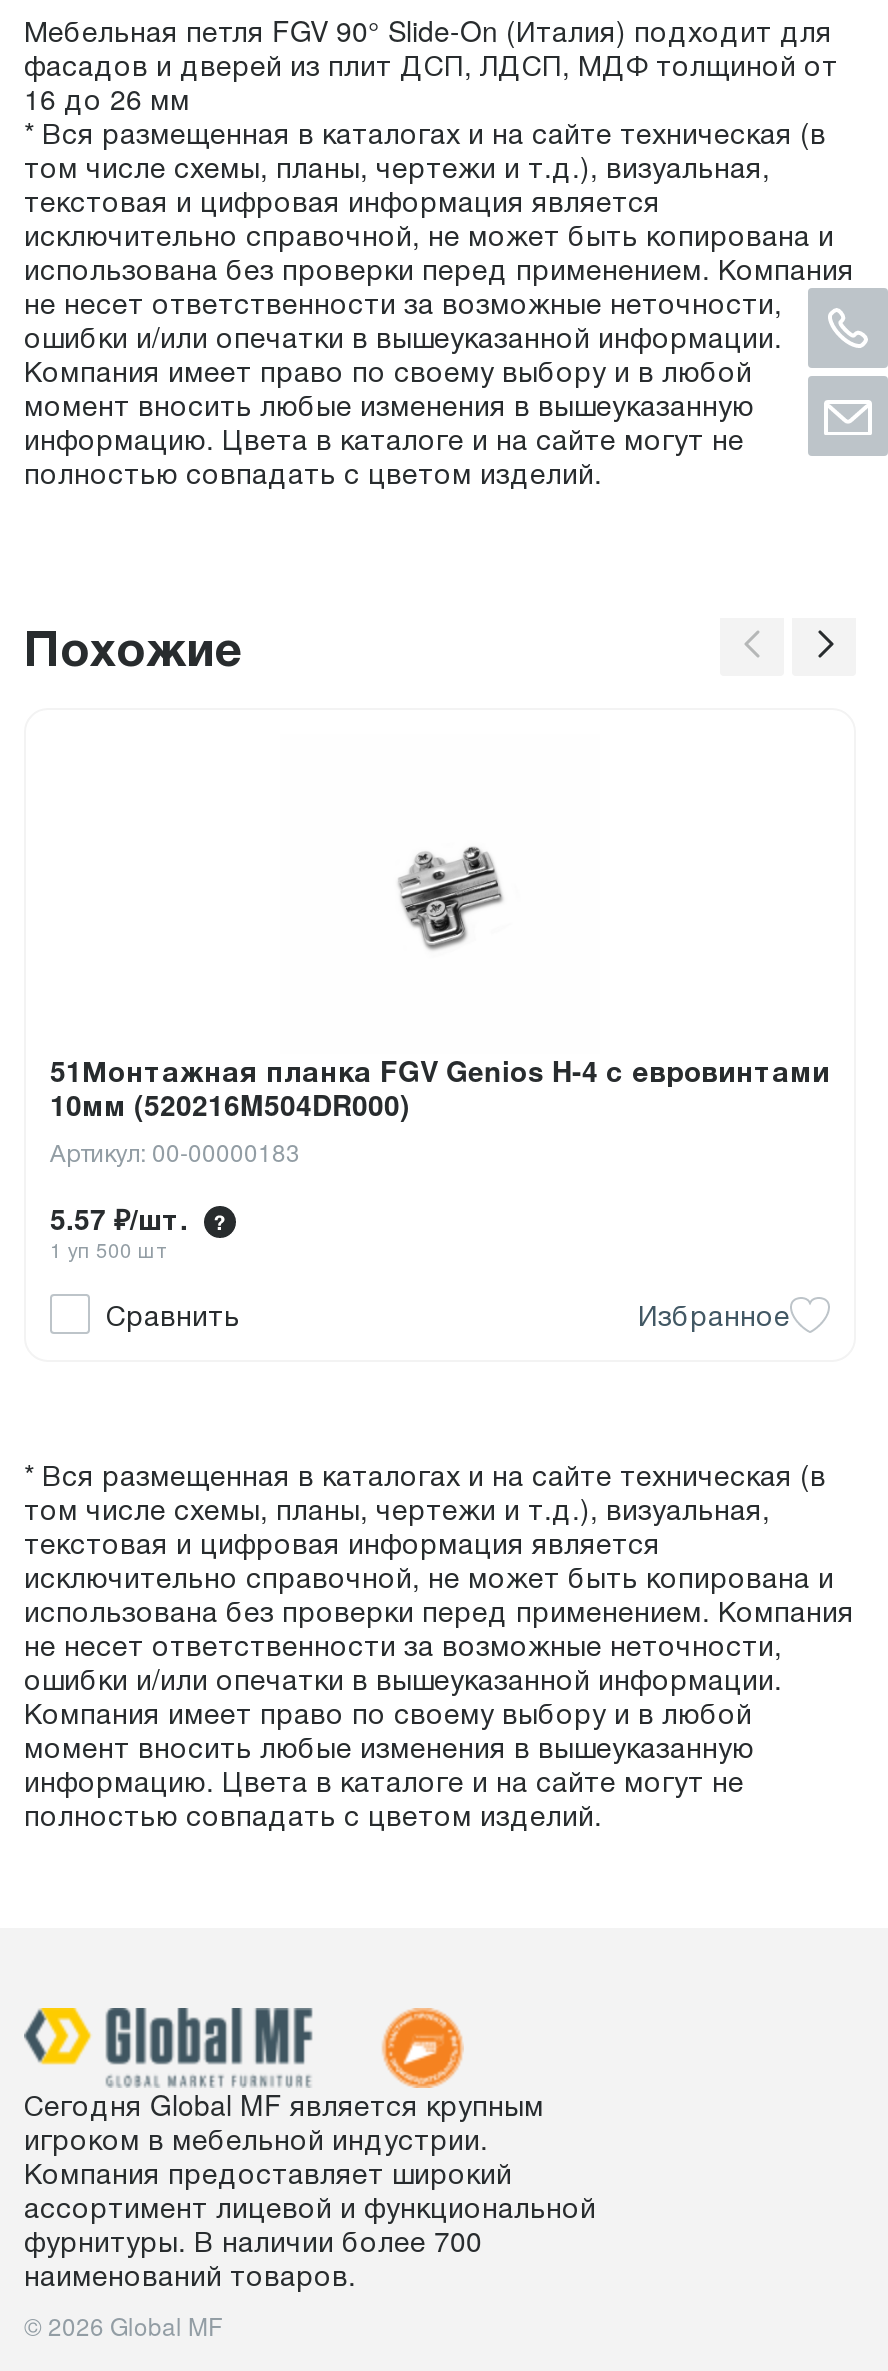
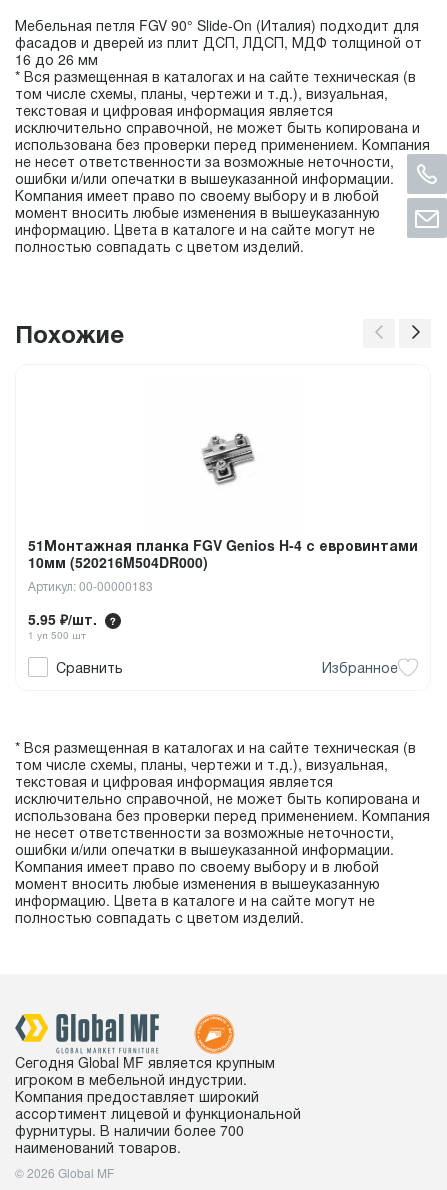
- 5.57 ₽/шт.
+ 5.95 ₽/шт.
